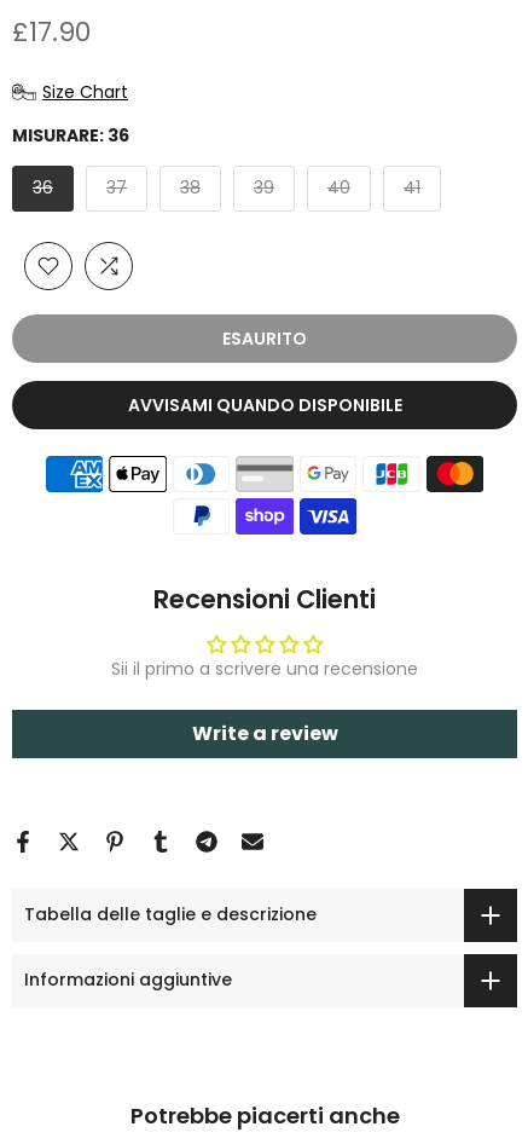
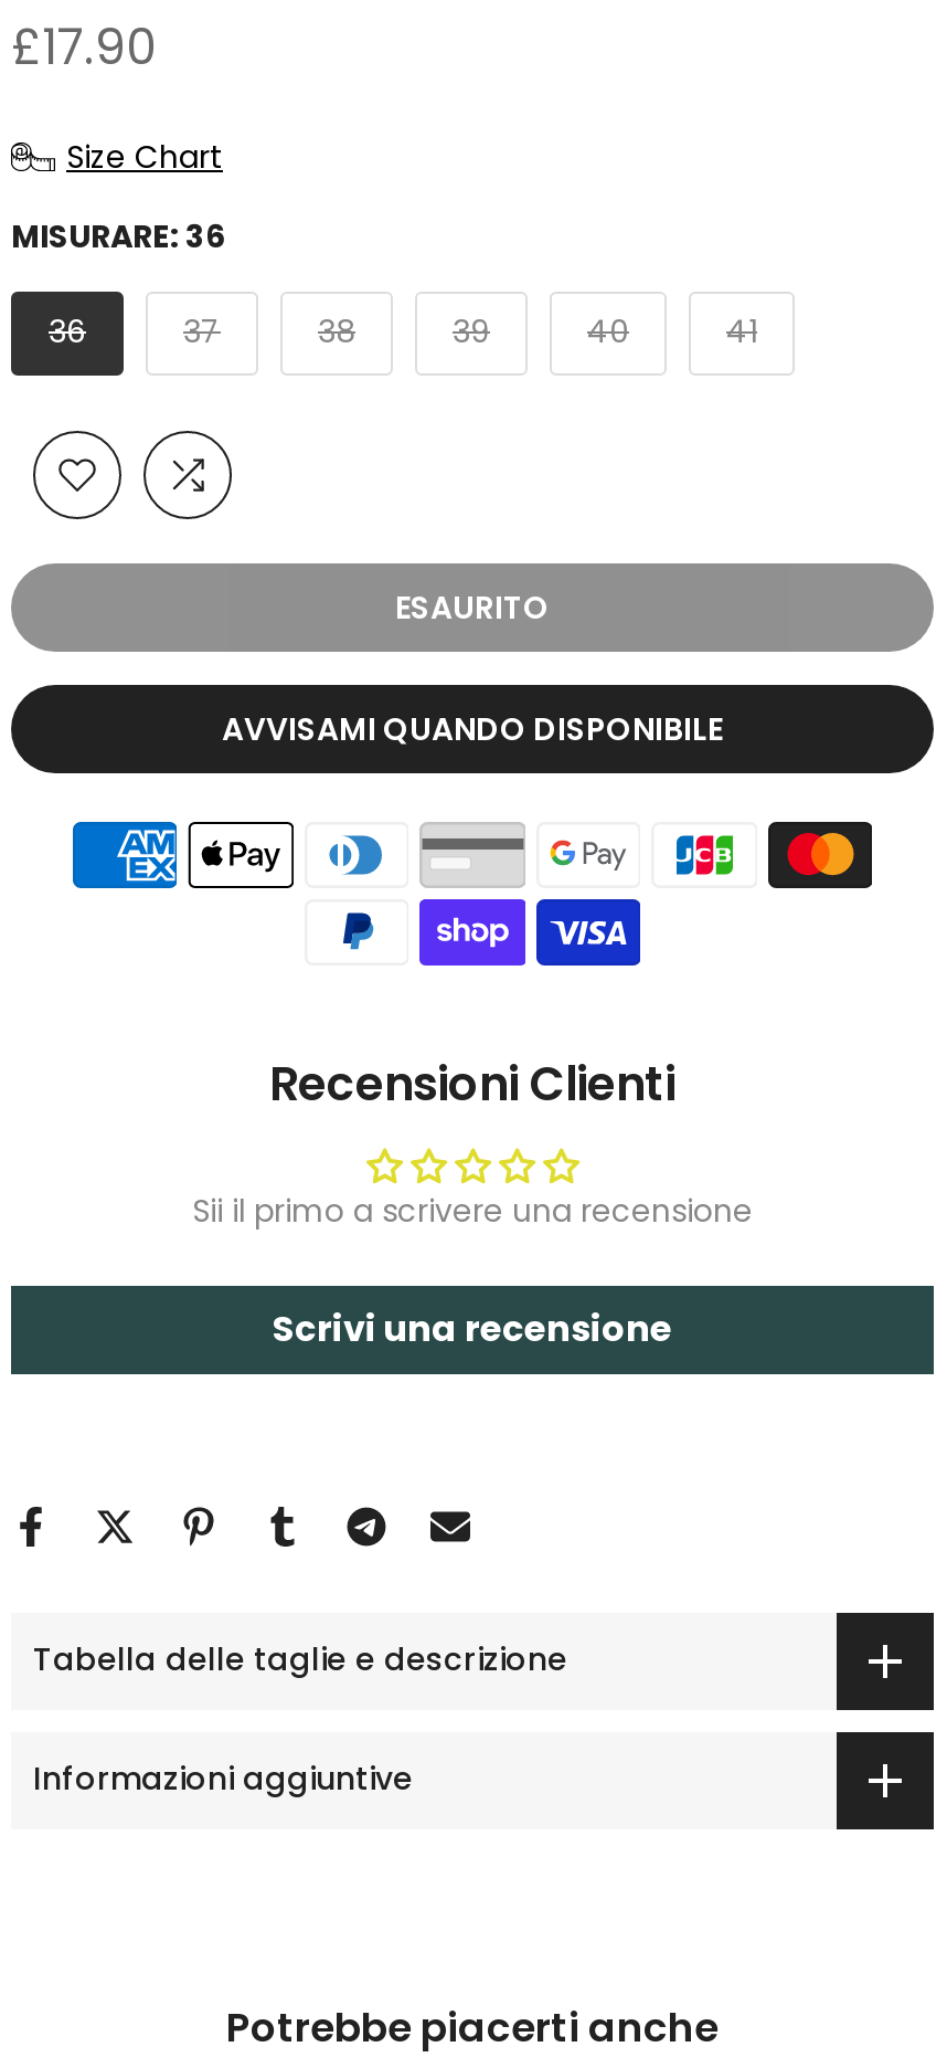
- Write a review
+ Scrivi una recensione
